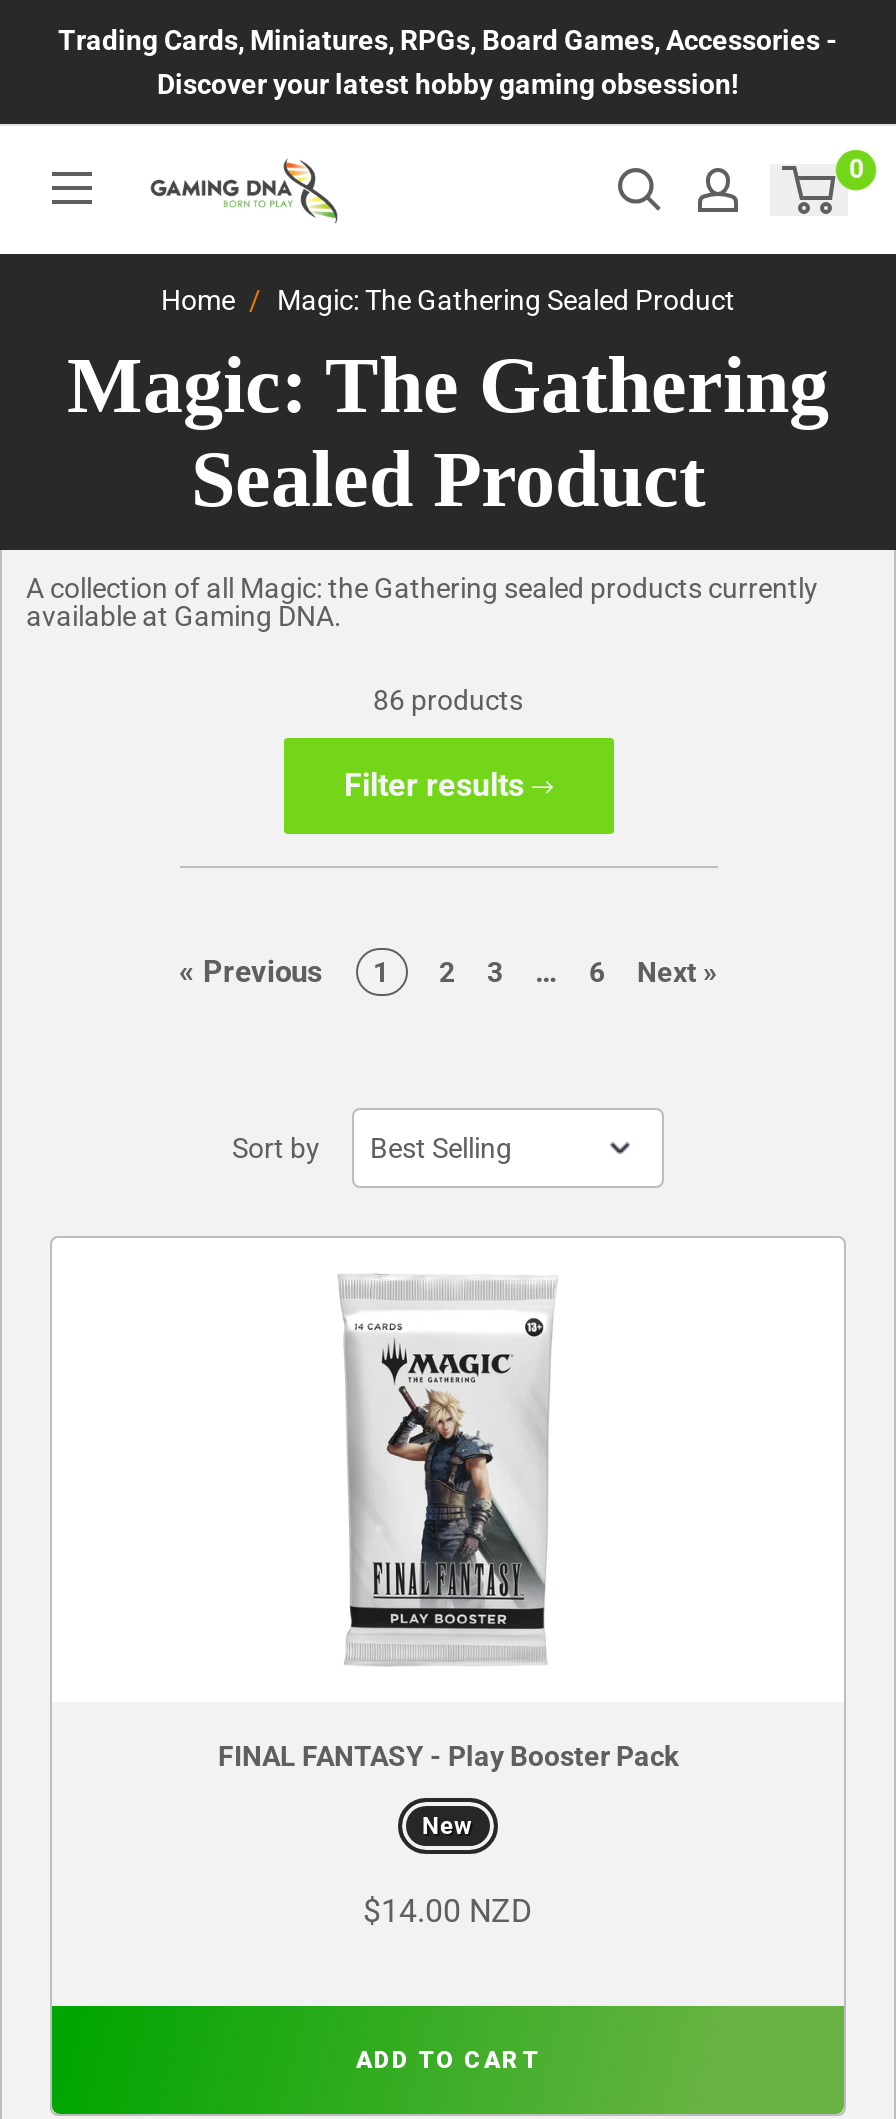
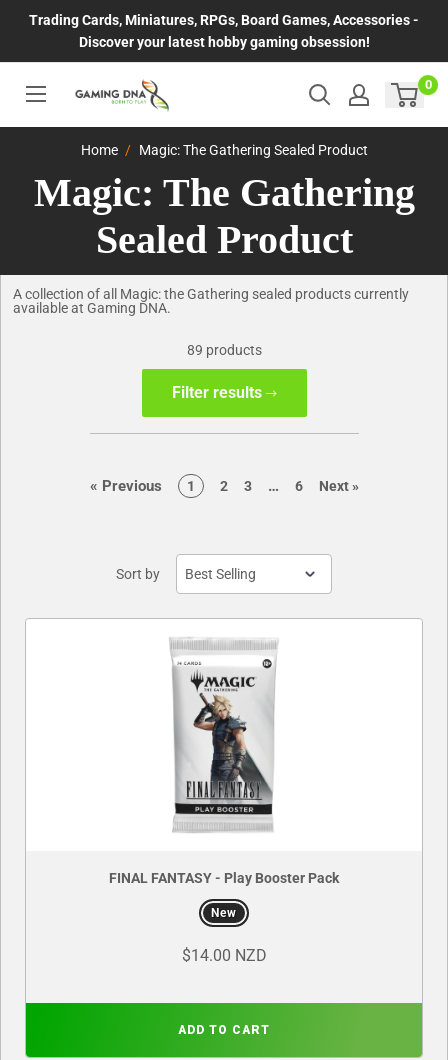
- 86 products
+ 89 products
